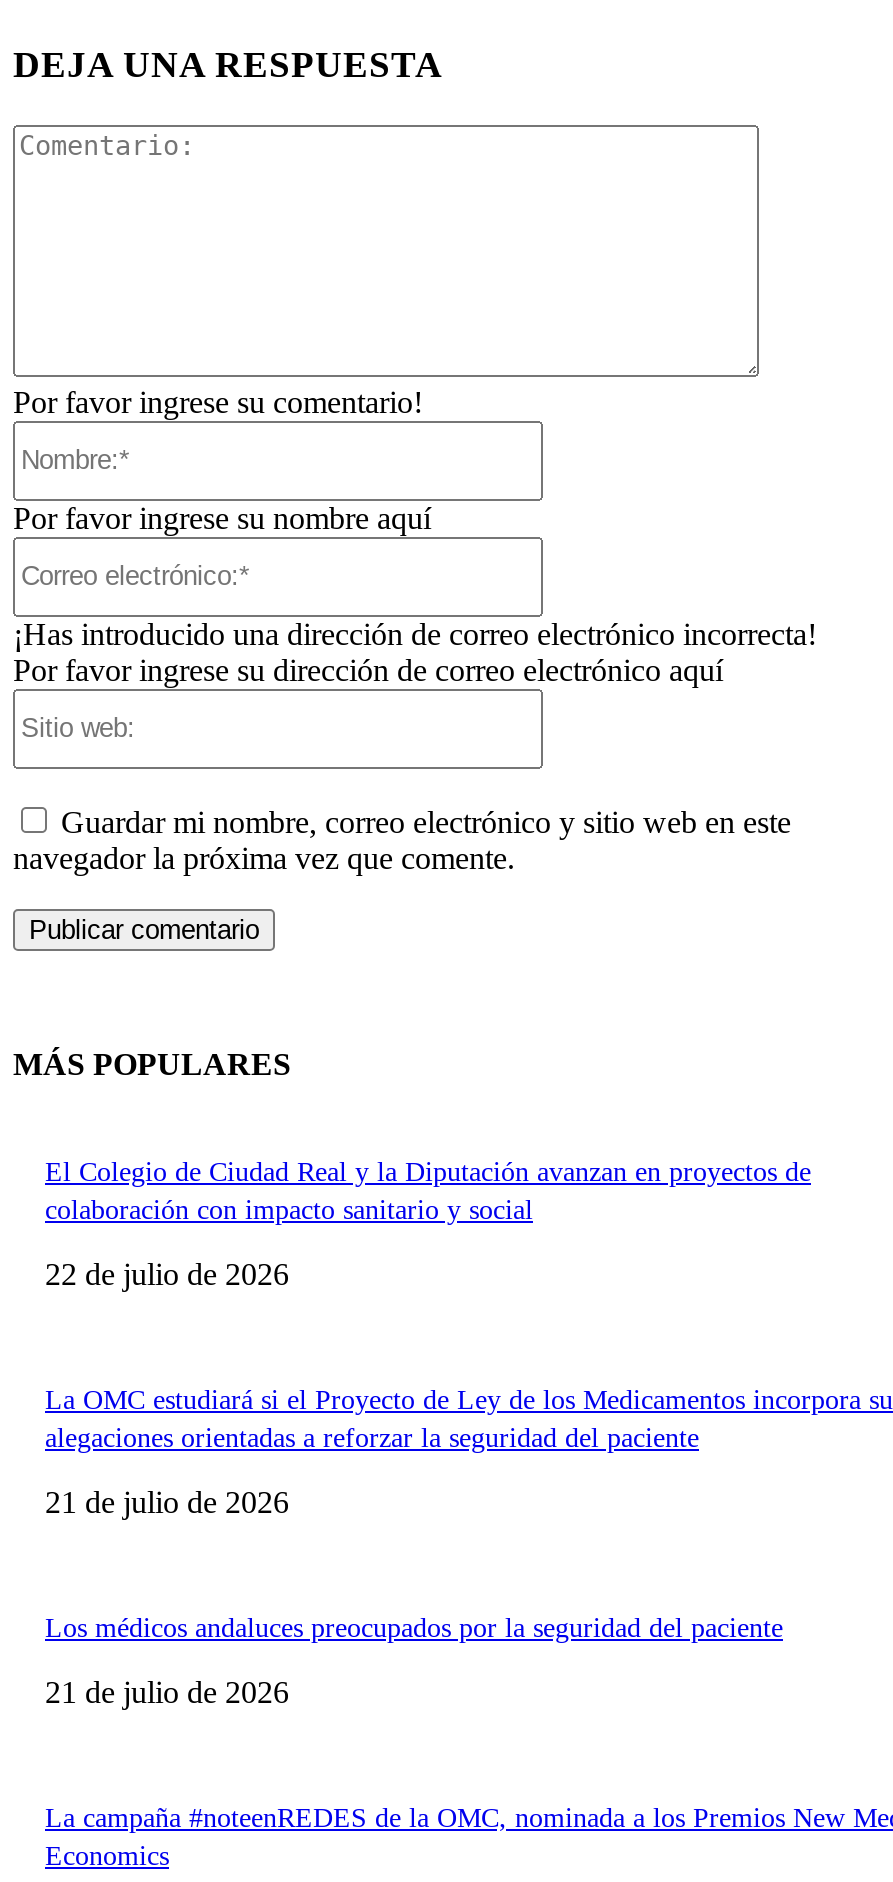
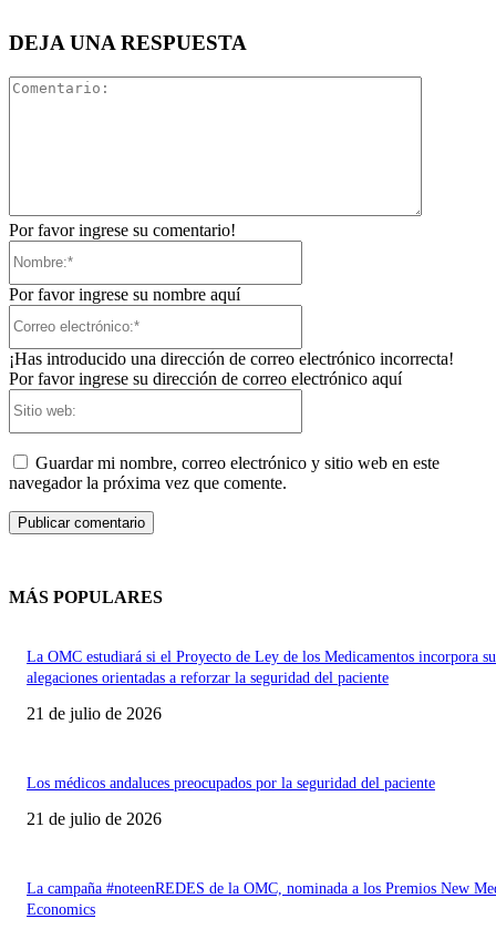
- El Colegio de Ciudad Real y la Diputación avanzan en proyectos de
- colaboración con impacto sanitario y social
- 22 de julio de 2026
